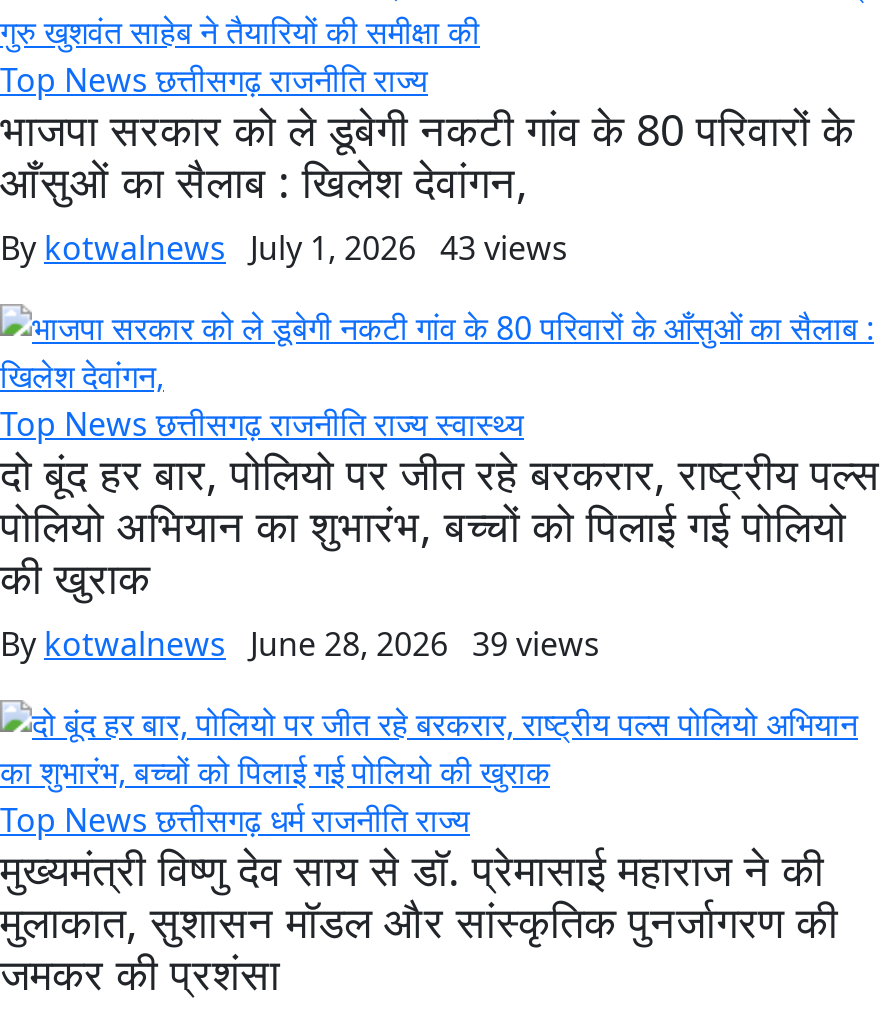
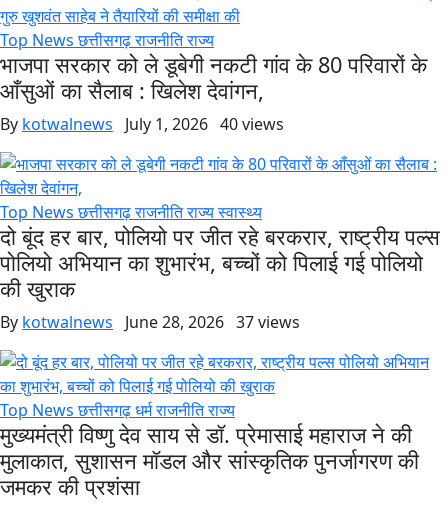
- By kotwalnews July 1, 2026 43 views
+ By kotwalnews July 1, 2026 40 views

- By kotwalnews June 28, 2026 39 views
+ By kotwalnews June 28, 2026 37 views
